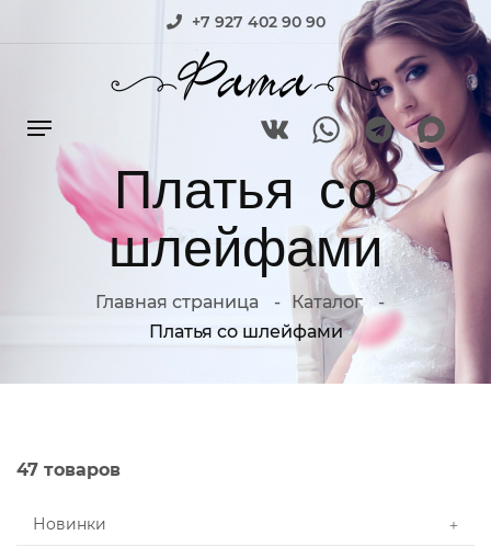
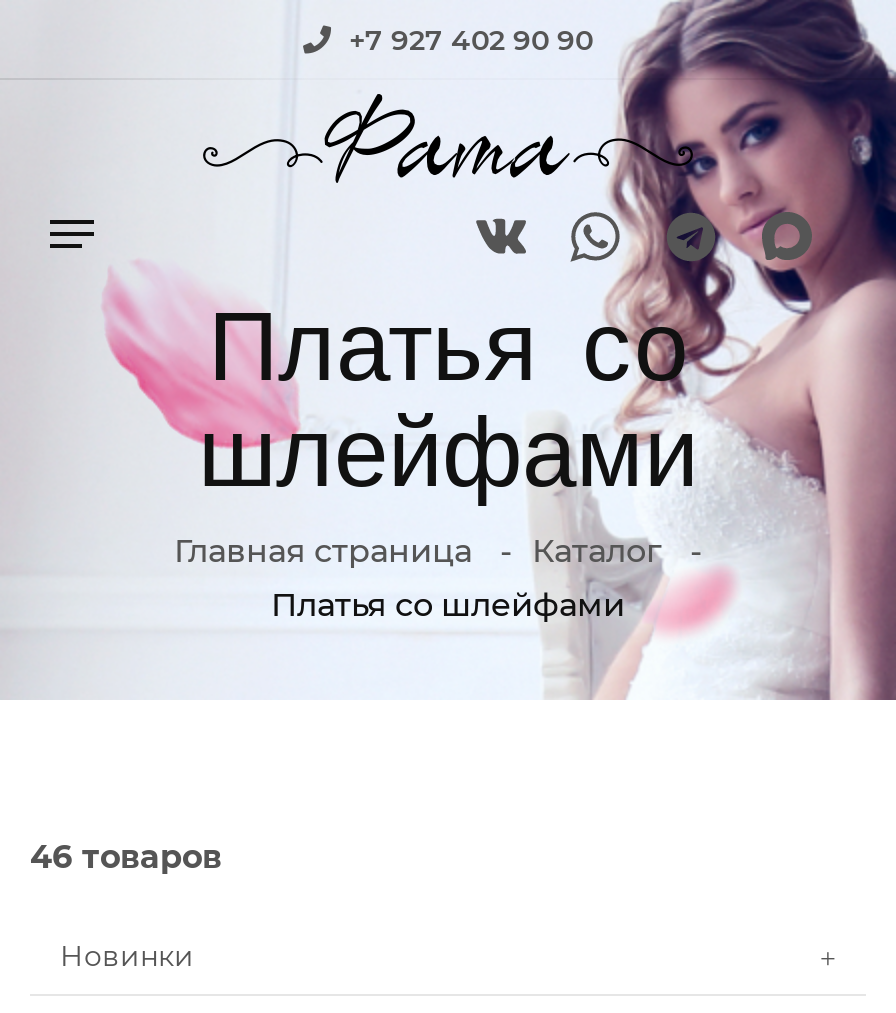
- 47 товаров
+ 46 товаров
